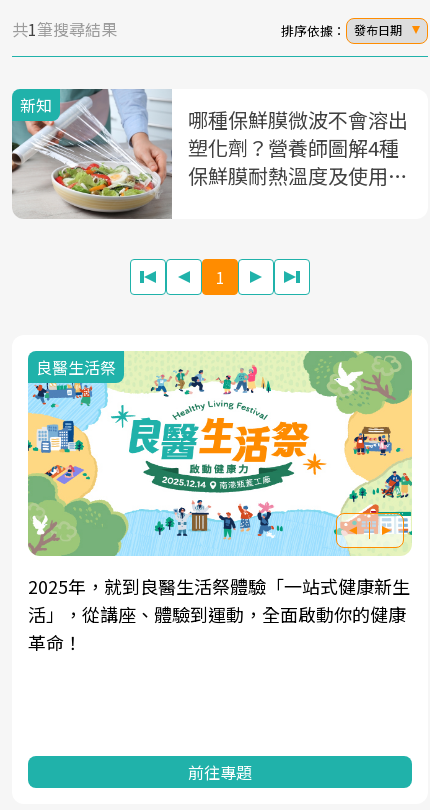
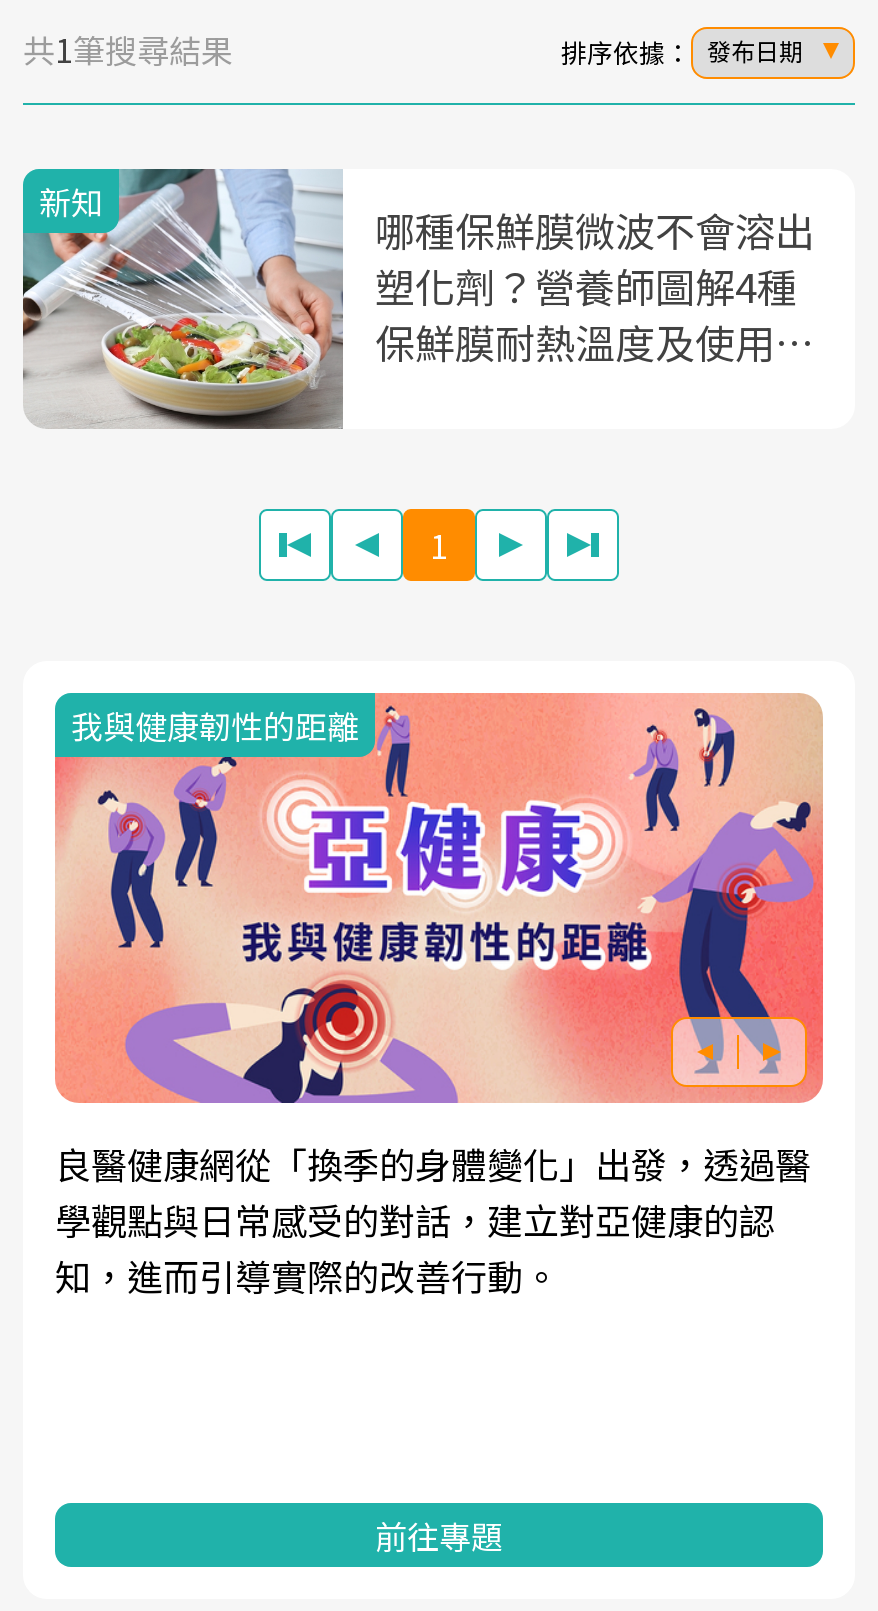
- [image]
- 良醫生活祭
+ [image]
+ 我與健康韌性的距離

- 2025年，就到良醫生活祭體驗「一站式健康新生
- 活」，從講座、體驗到運動，全面啟動你的健康
- 革命！
+ 良醫健康網從「換季的身體變化」出發，透過醫
+ 學觀點與日常感受的對話，建立對亞健康的認
+ 知，進而引導實際的改善行動。
